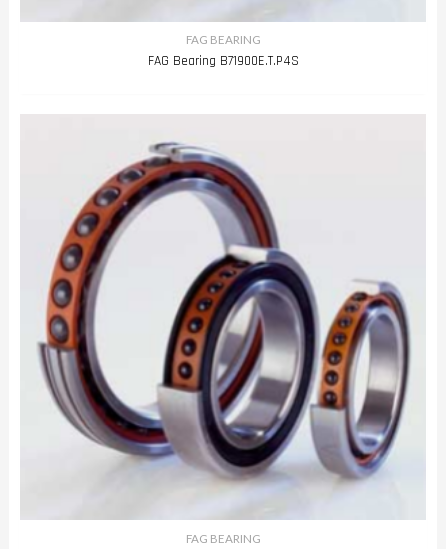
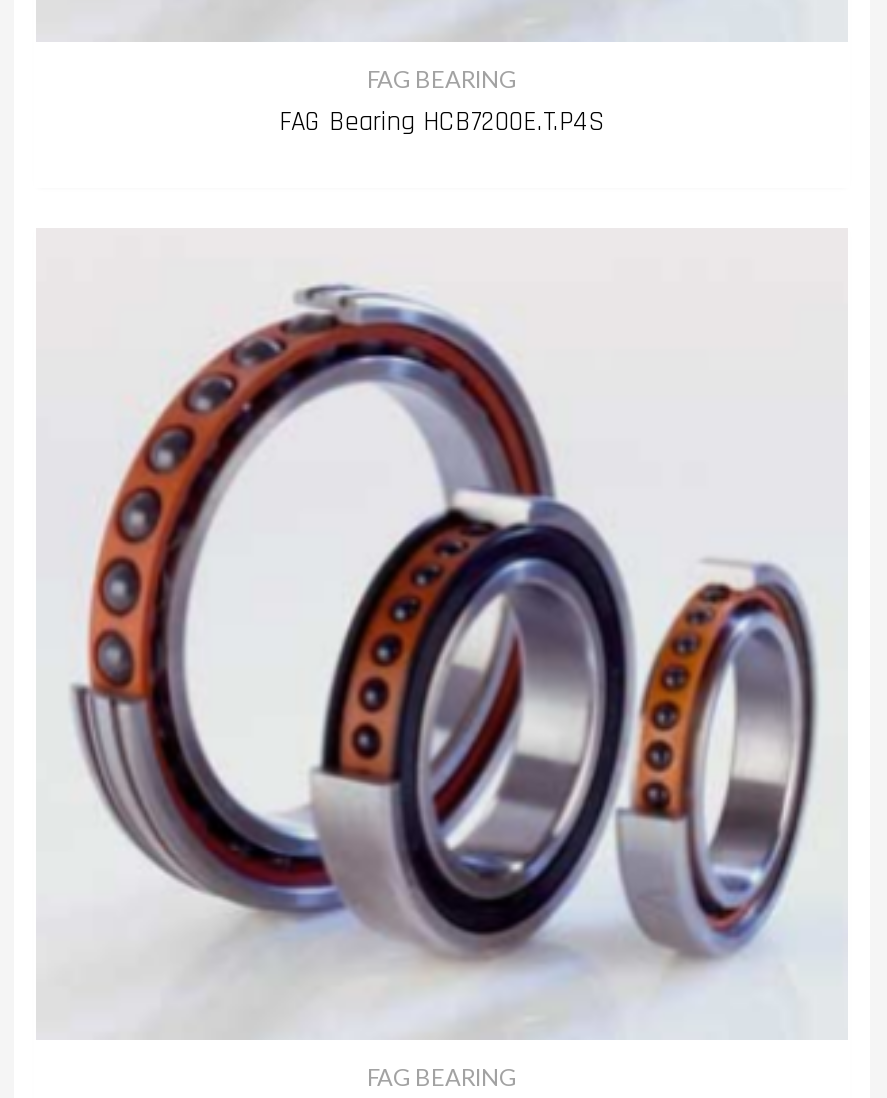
- FAG Bearing B71900E.T.P4S
+ FAG Bearing HCB7200E.T.P4S
